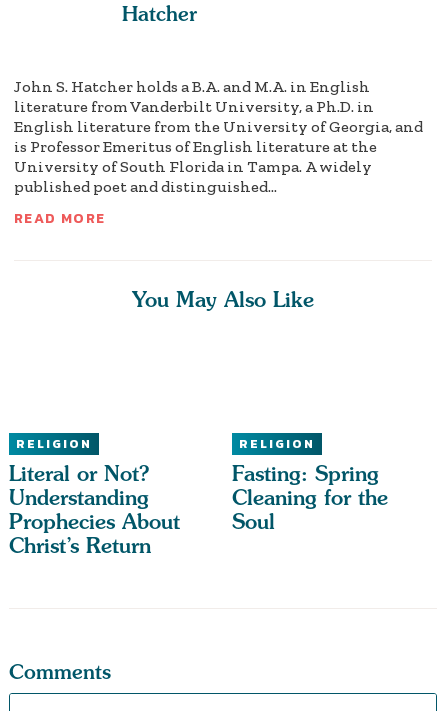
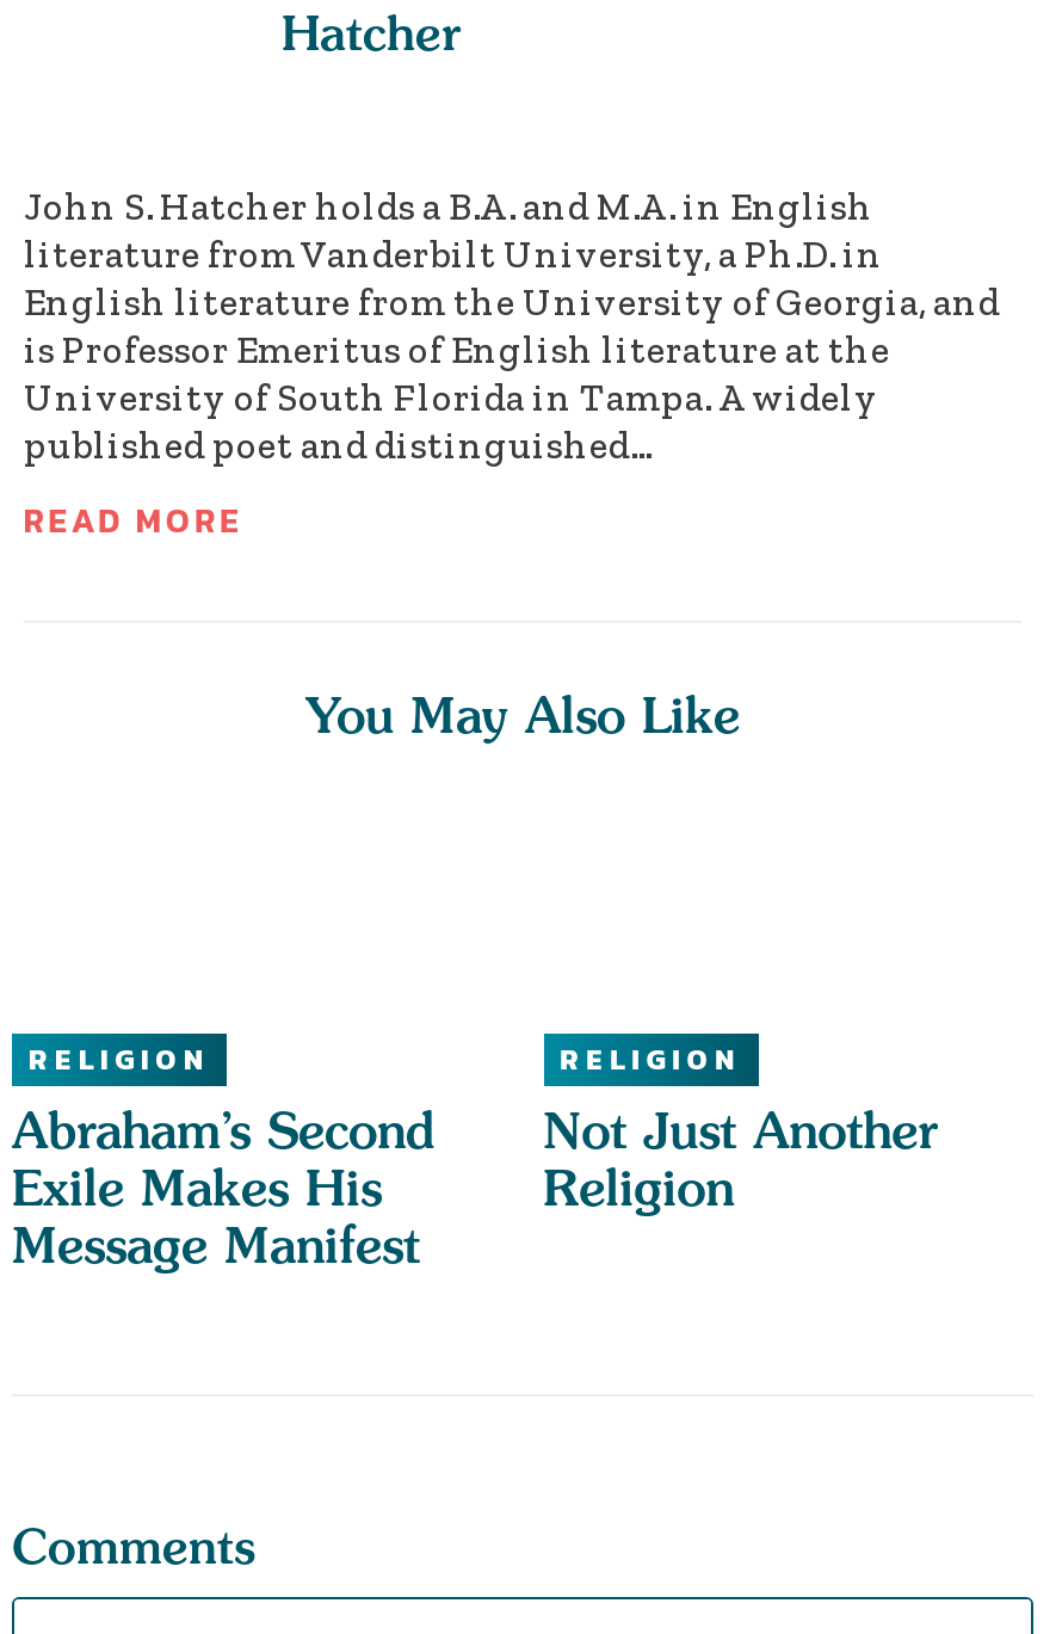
- Literal or Not?
- Understanding
- Prophecies About
- Christ’s Return
+ Abraham’s Second
+ Exile Makes His
+ Message Manifest

- Fasting: Spring
- Cleaning for the
- Soul
+ Not Just Another
+ Religion
